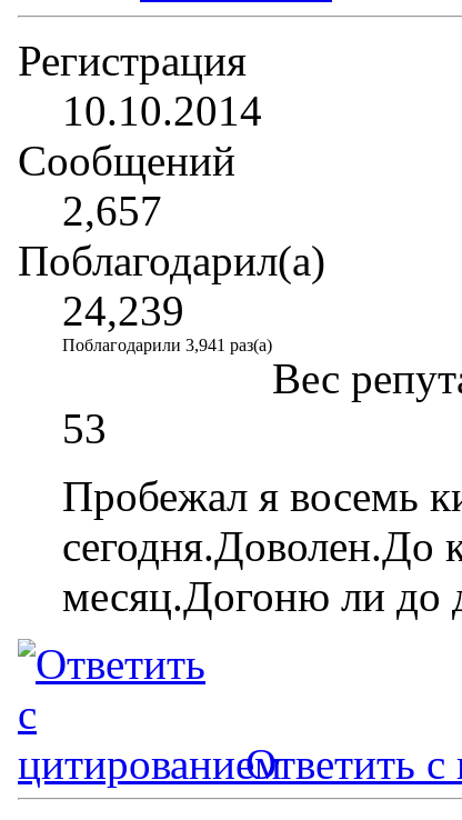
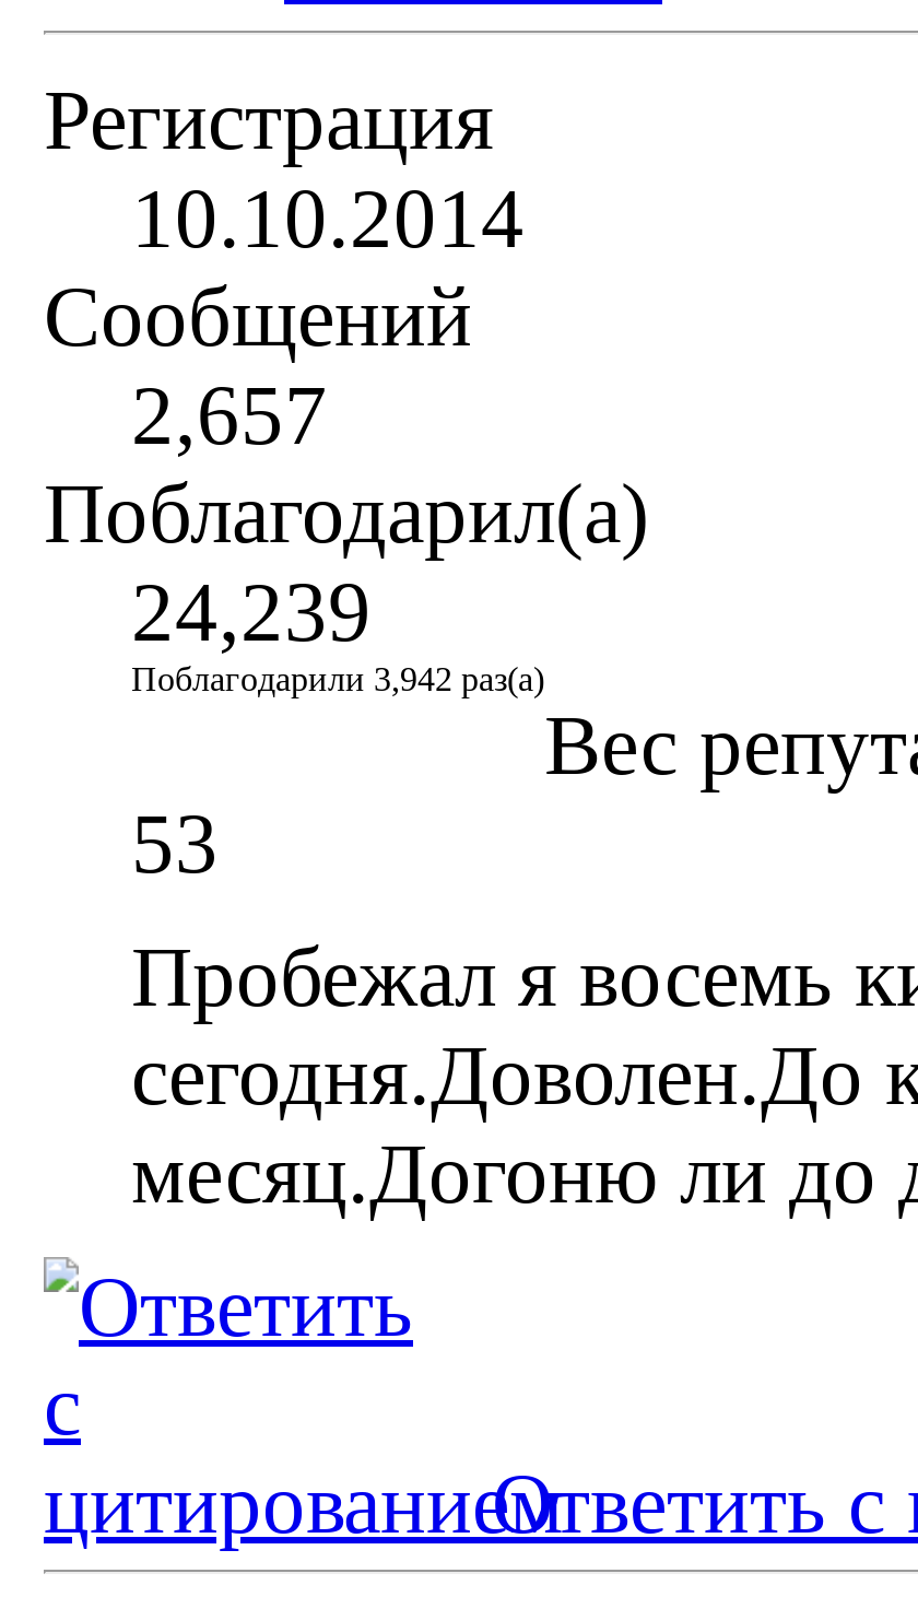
- Поблагодарили 3,941 раз(а)
+ Поблагодарили 3,942 раз(а)
